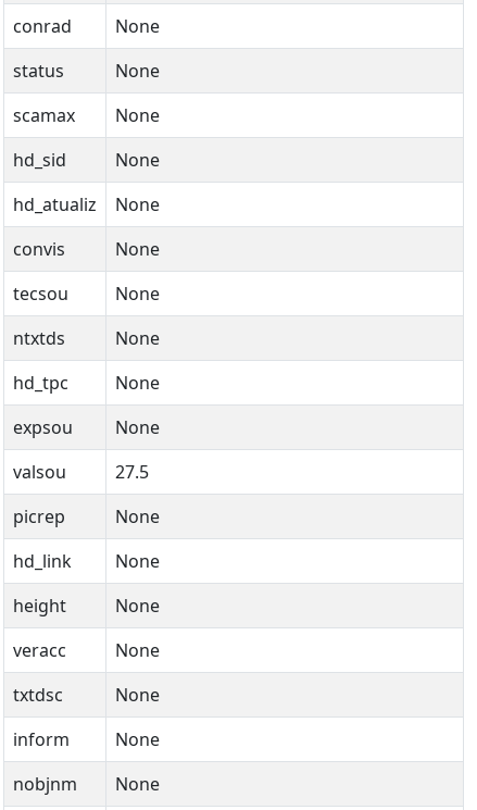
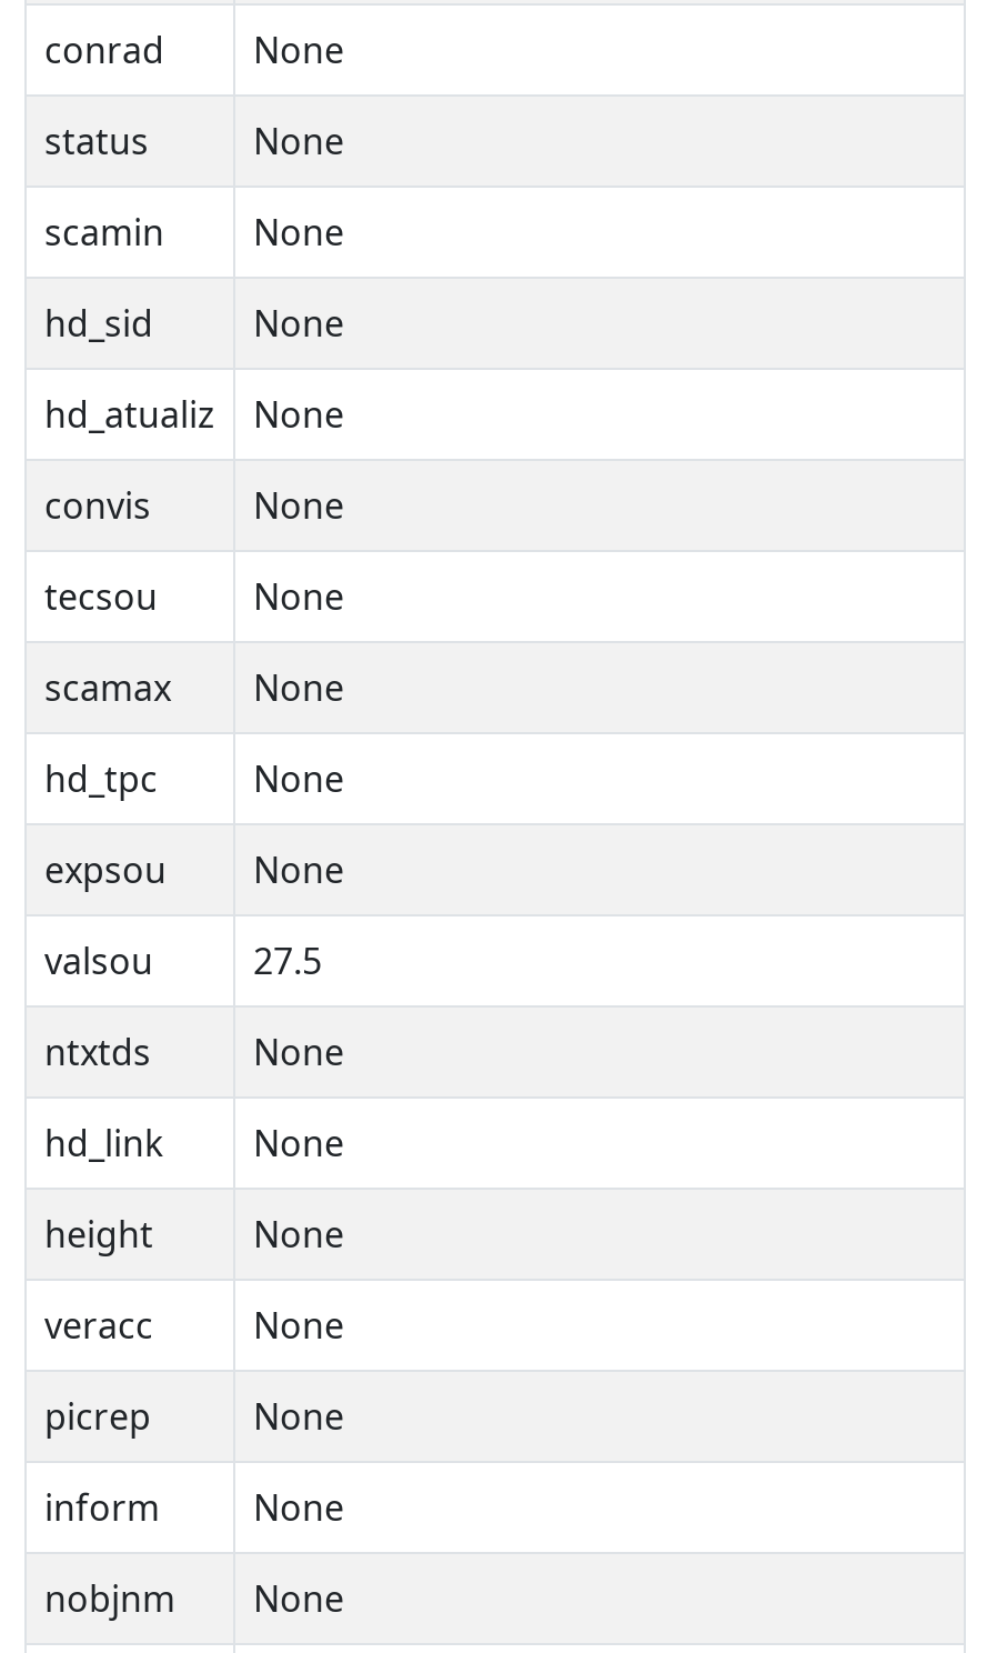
moved down: scamax

+ scamin

moved down: ntxtds

moved down: picrep

- txtdsc
